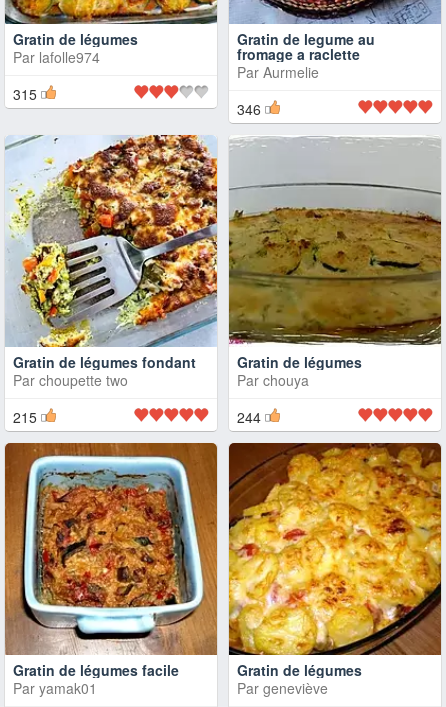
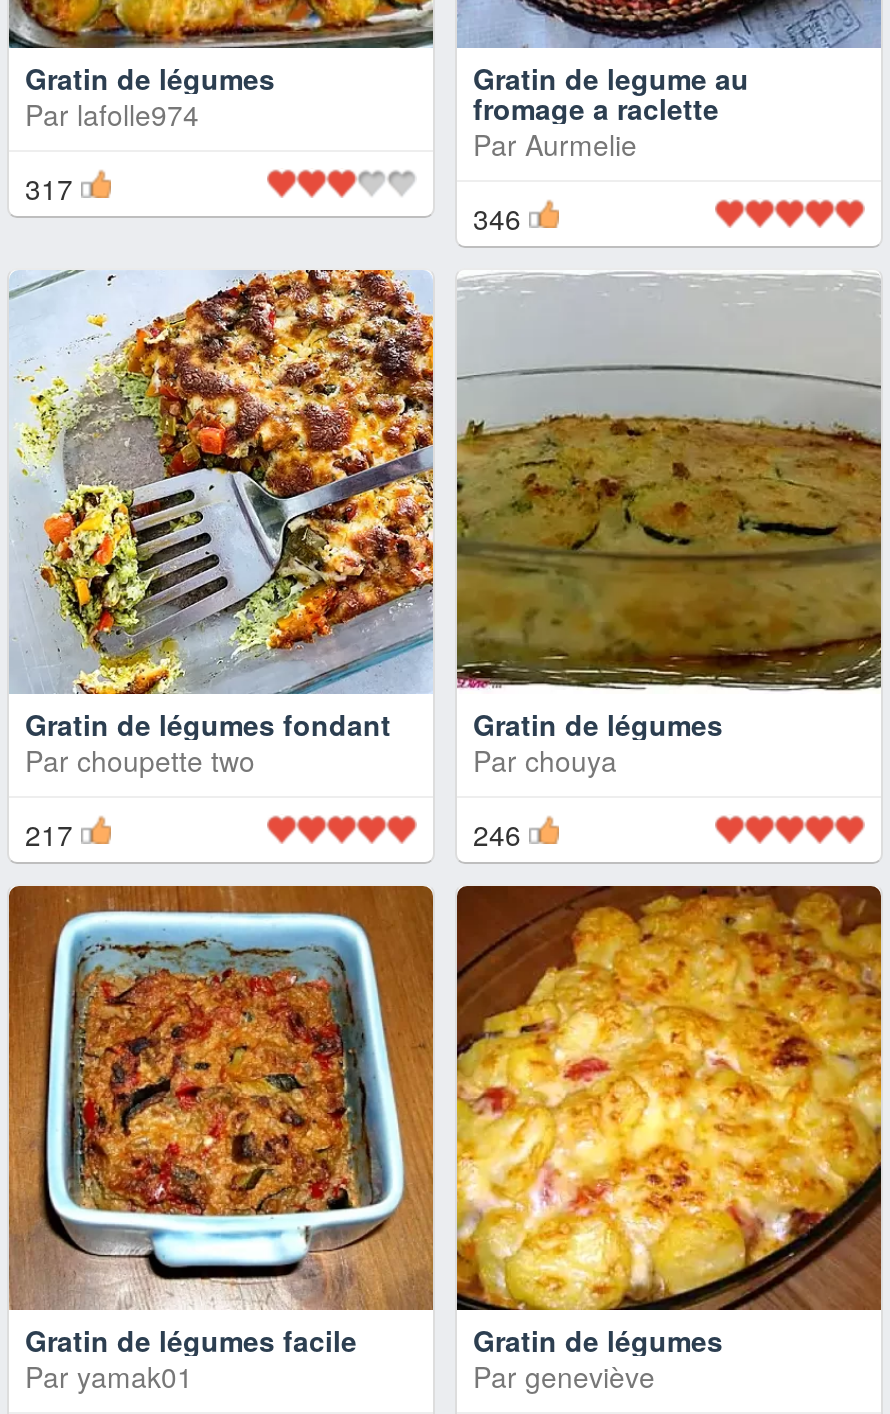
- 315
+ 317

- 215
+ 217

- 244
+ 246
